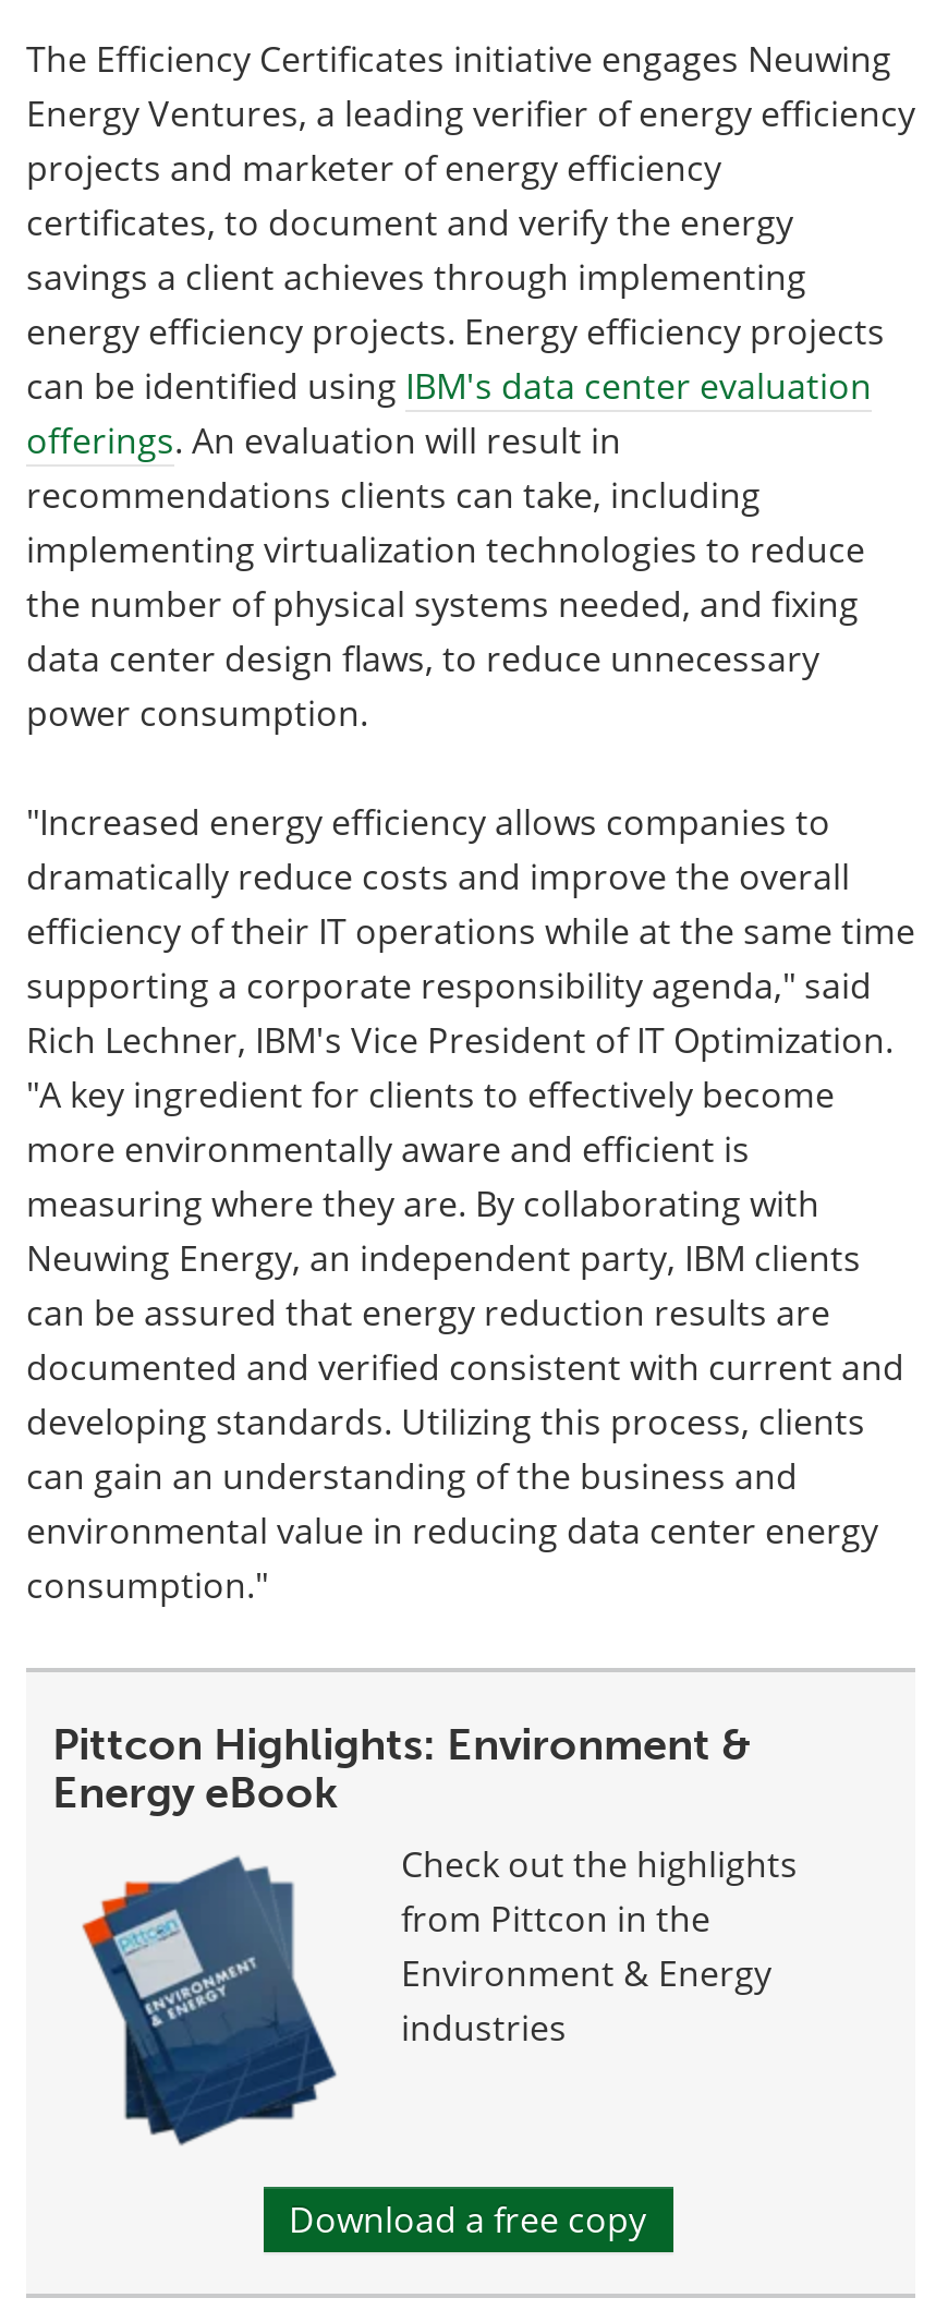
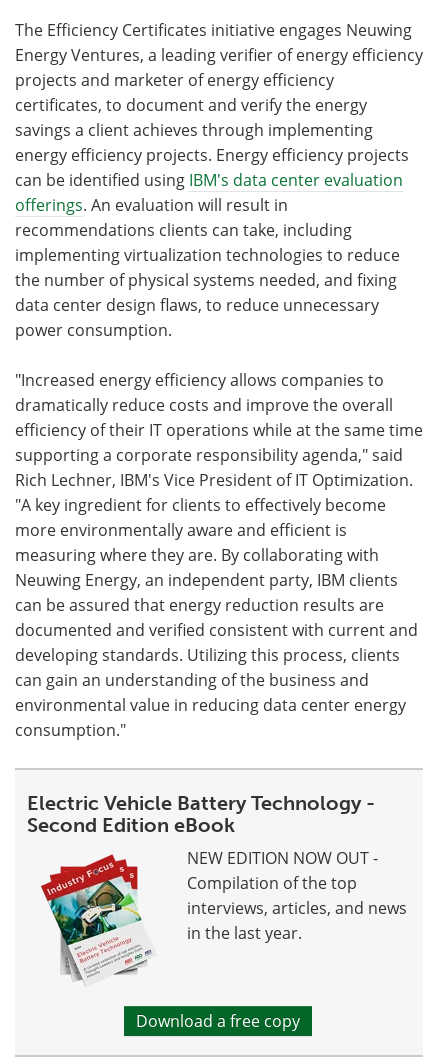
- [image]
- Pittcon Highlights: Environment &
- Energy eBook
- Check out the highlights
- from Pittcon in the
- Environment & Energy
- industries
+ [image]
+ Electric Vehicle Battery Technology -
+ Second Edition eBook
+ NEW EDITION NOW OUT -
+ Compilation of the top
+ interviews, articles, and news
+ in the last year.
